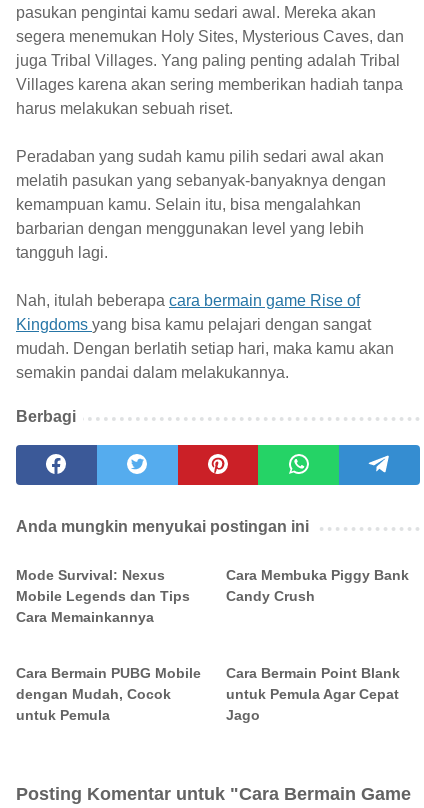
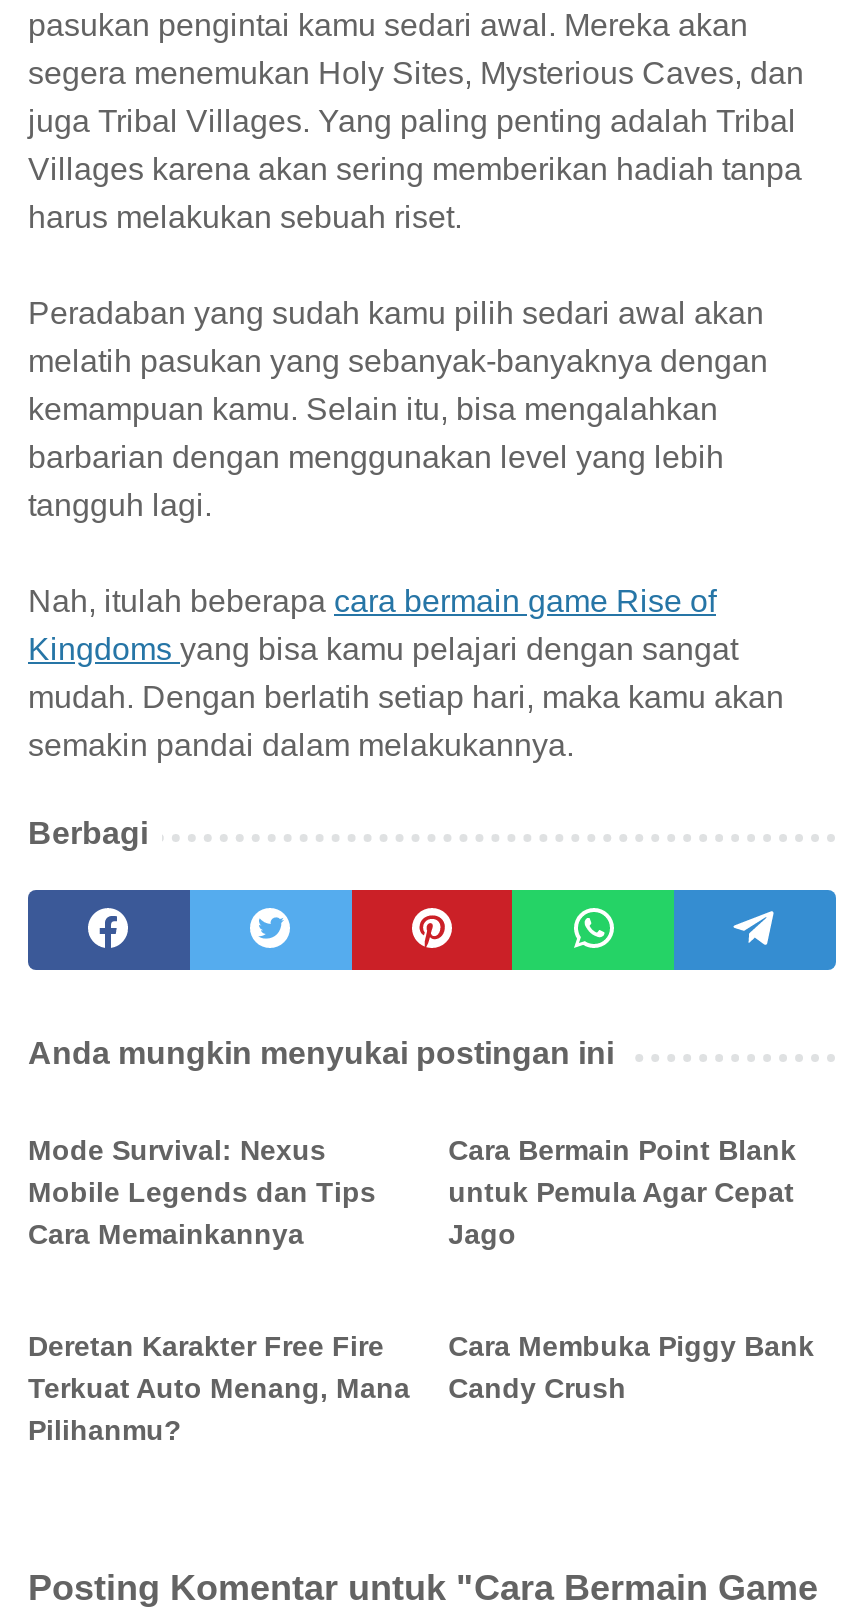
moved down: Cara Membuka Piggy Bank | Candy Crush

+ Deretan Karakter Free Fire
+ Terkuat Auto Menang, Mana
+ Pilihanmu?

- Cara Bermain PUBG Mobile
- dengan Mudah, Cocok
- untuk Pemula

moved up: Cara Bermain Point Blank | untuk Pemula Agar Cepat | Jago
